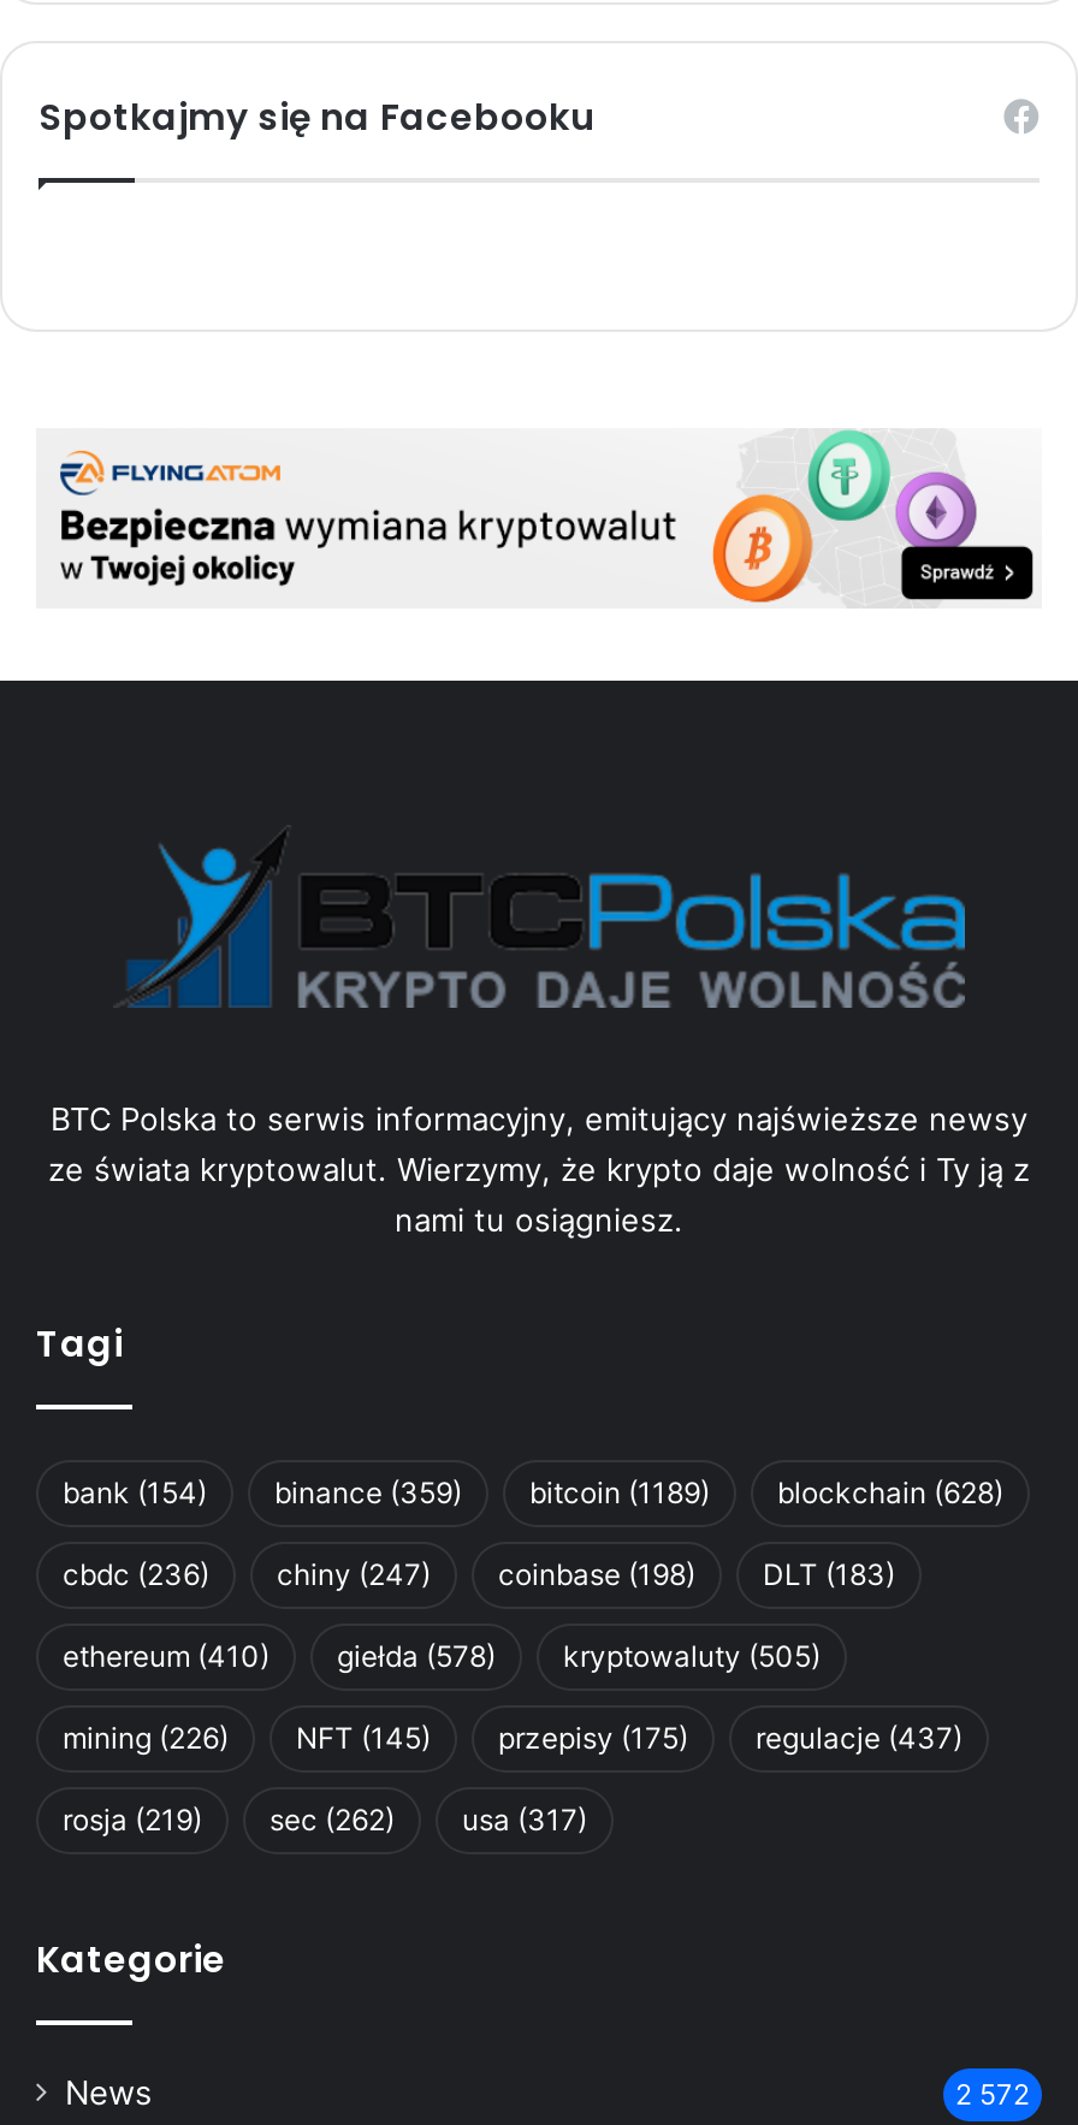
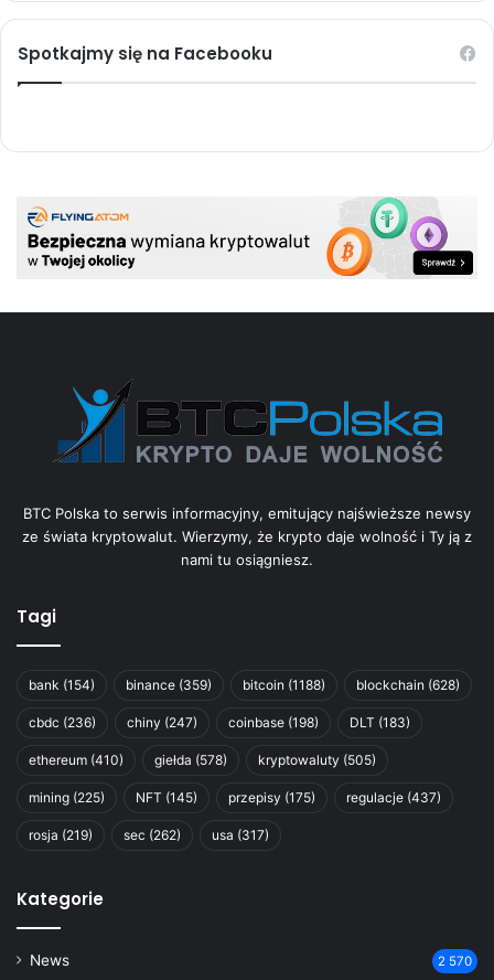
- bank (154) binance (359) bitcoin (1189) blockchain (628)
+ bank (154) binance (359) bitcoin (1188) blockchain (628)

- mining (226) NFT (145) przepisy (175) regulacje (437)
+ mining (225) NFT (145) przepisy (175) regulacje (437)

- 2 572
+ 2 570
